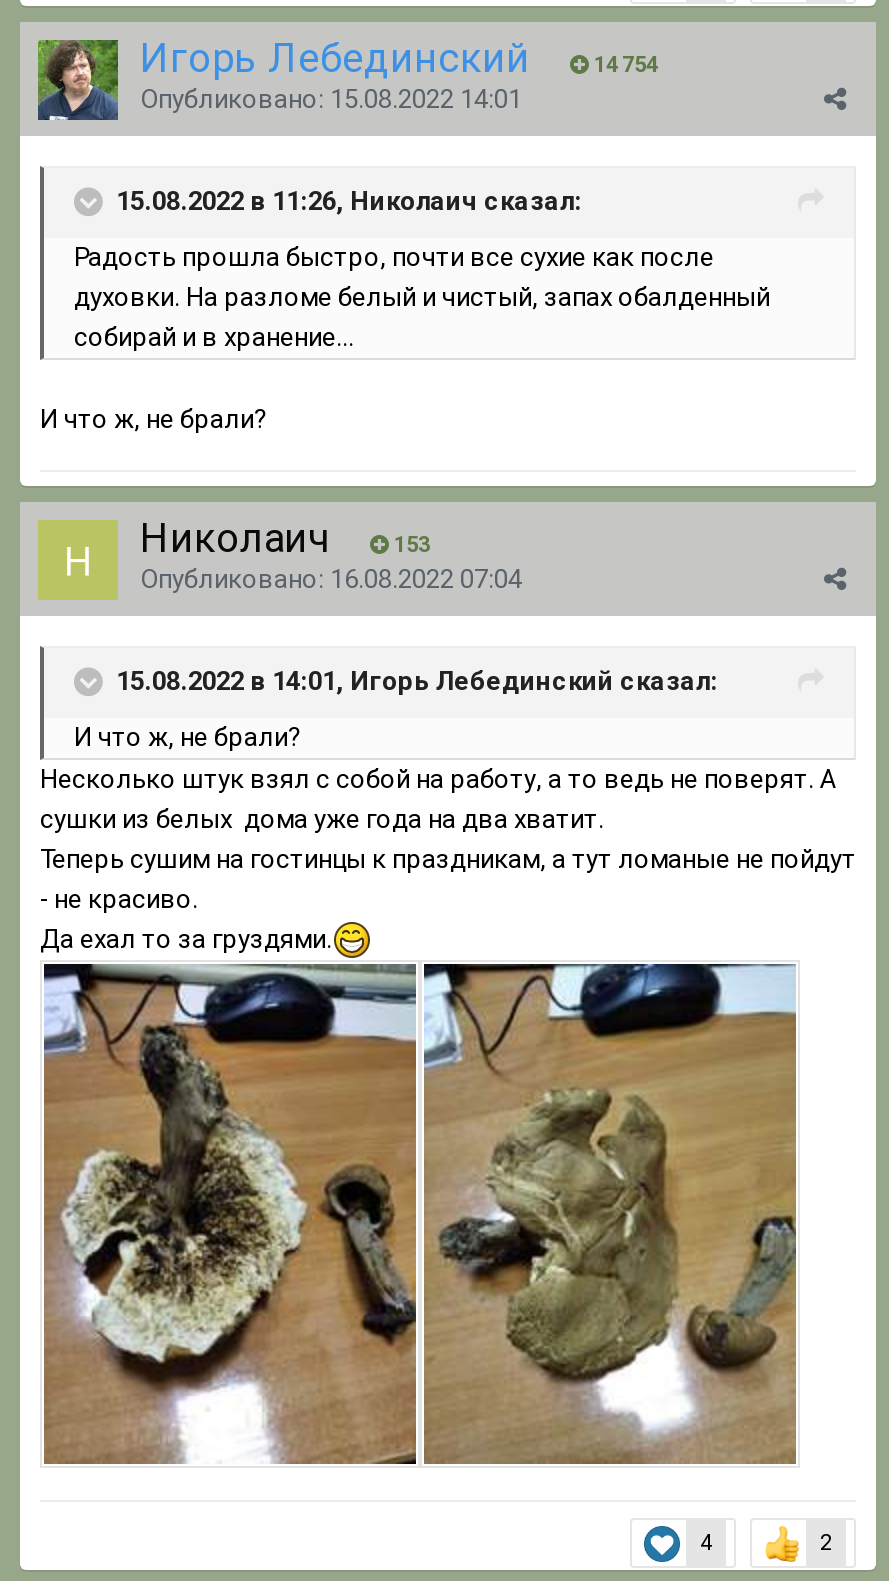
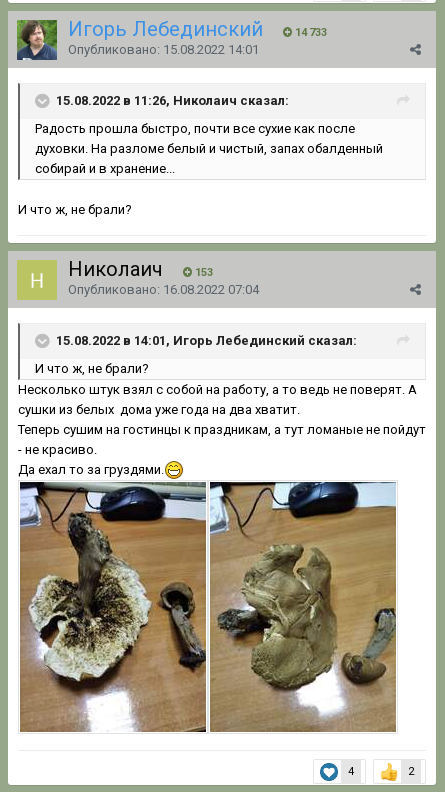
- 14 754
+ 14 733
